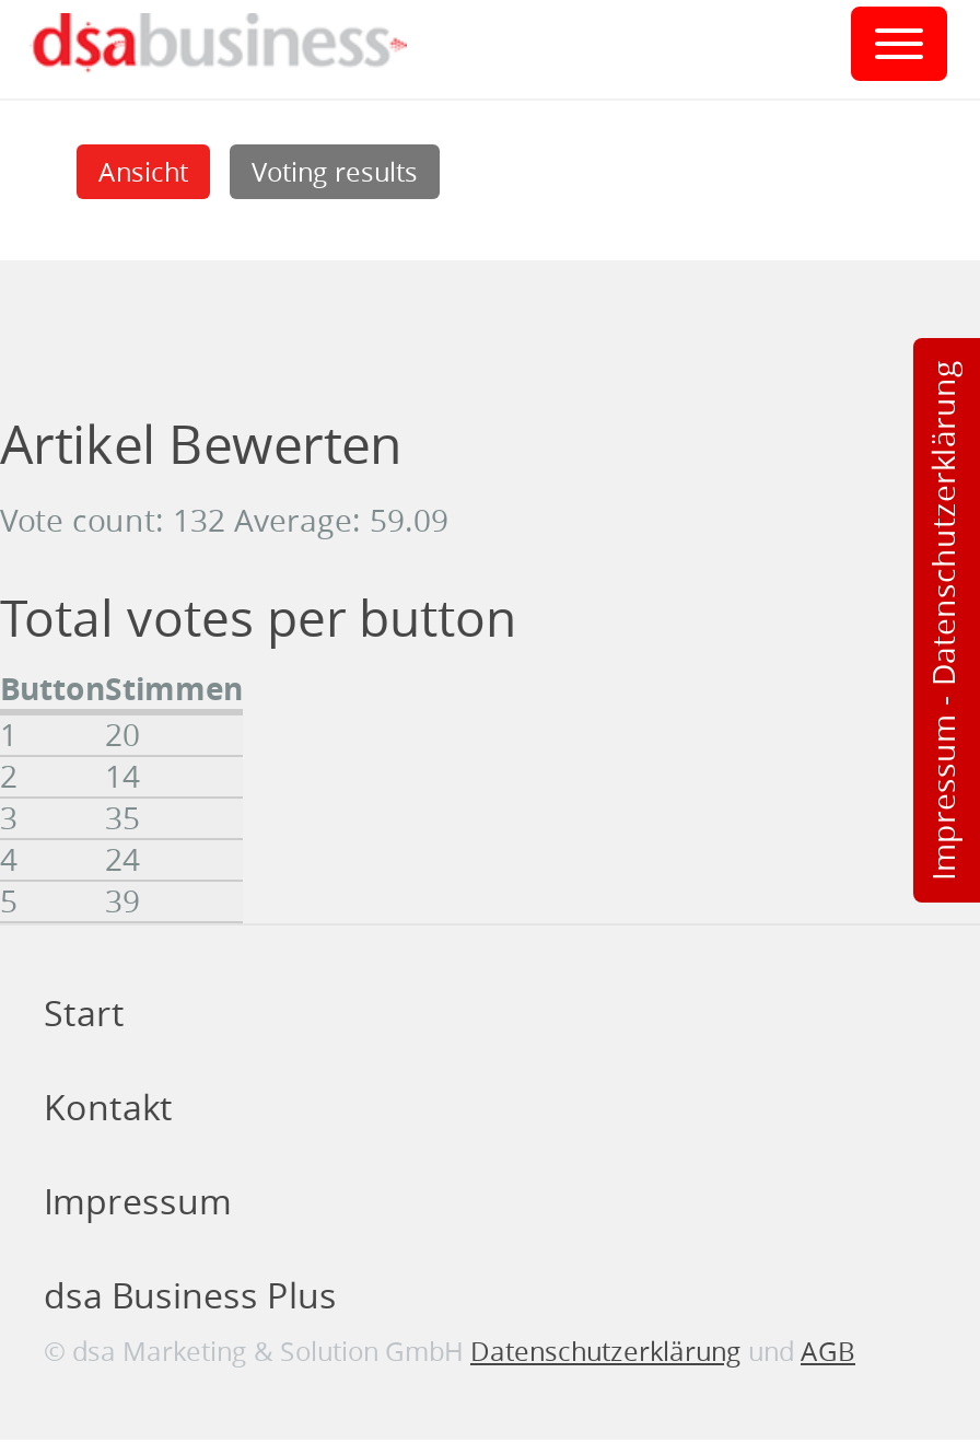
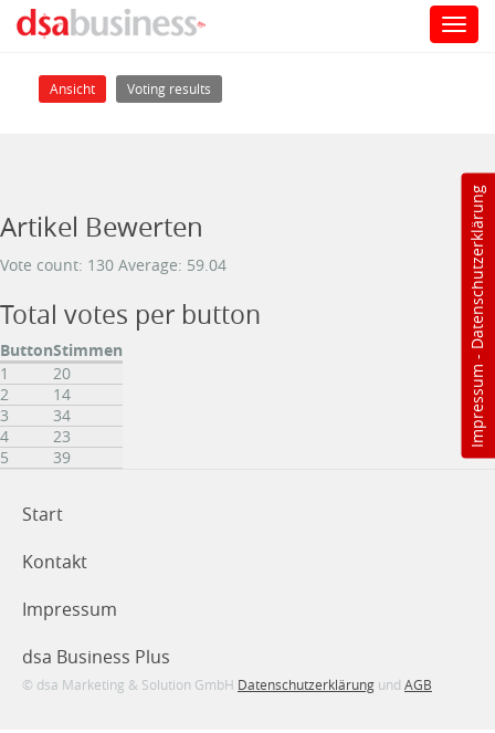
- Vote count: 132 Average: 59.09
+ Vote count: 130 Average: 59.04

- 35
+ 34

- 24
+ 23
